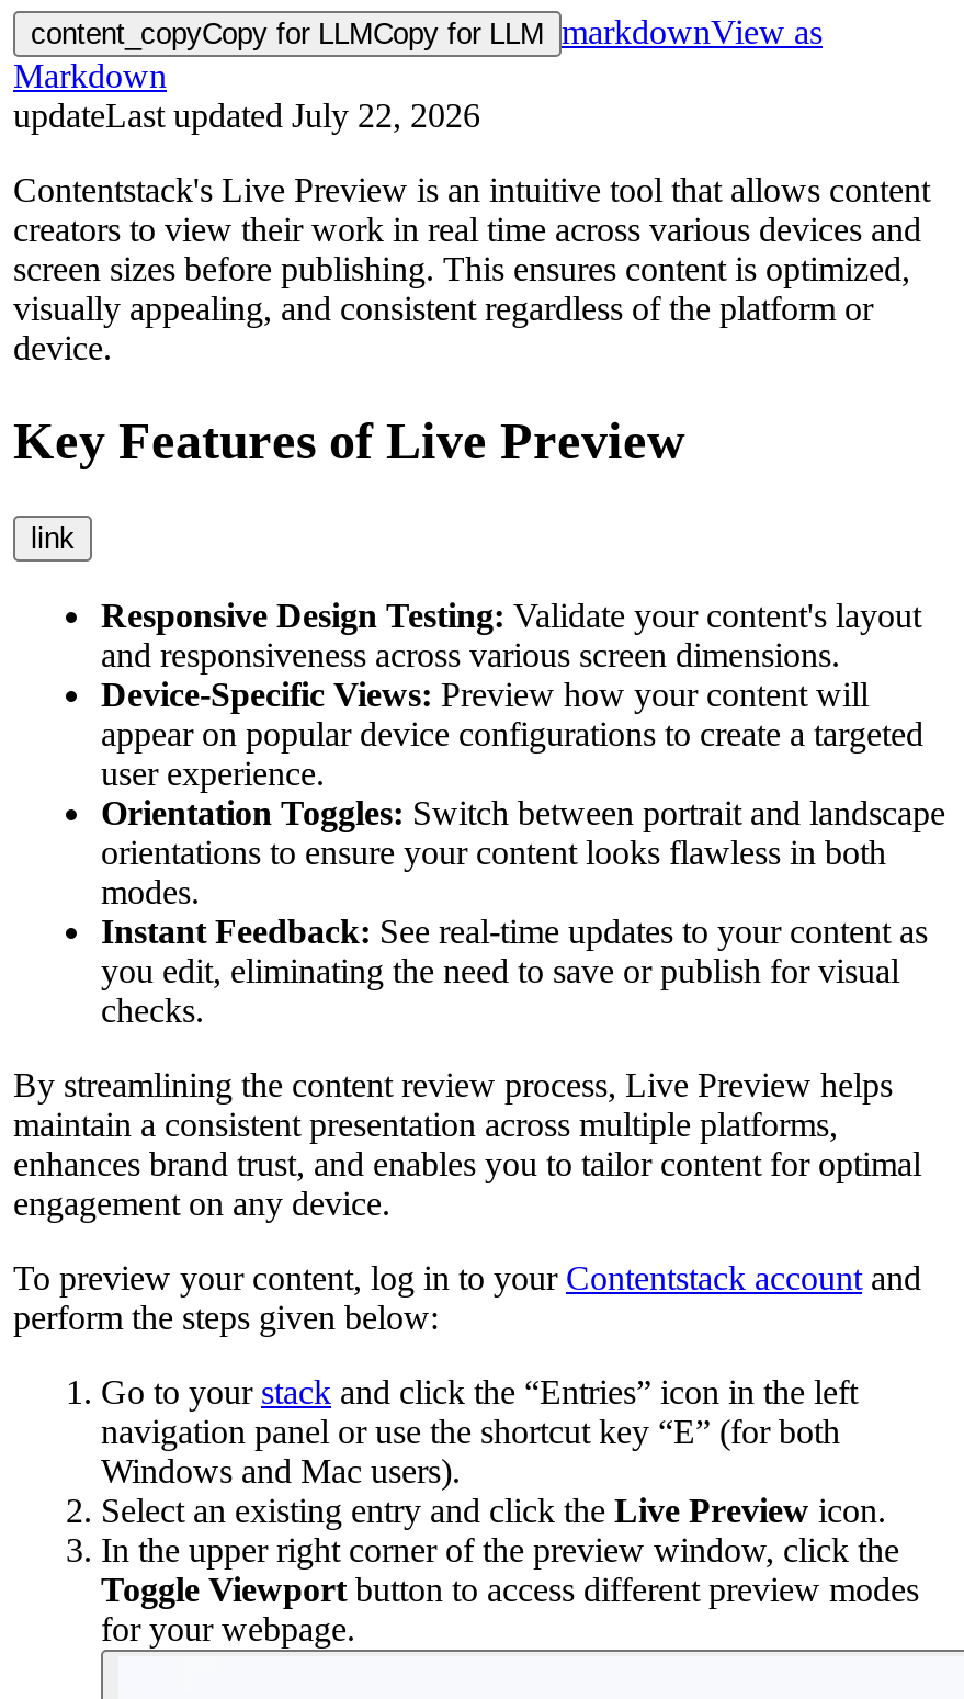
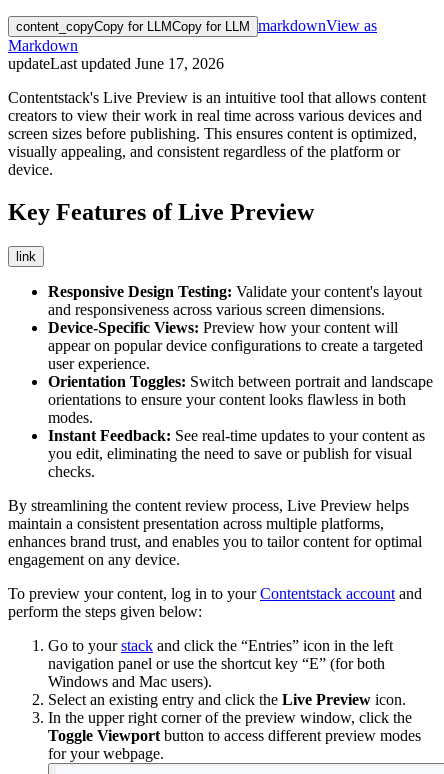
- updateLast updated July 22, 2026
+ updateLast updated June 17, 2026
